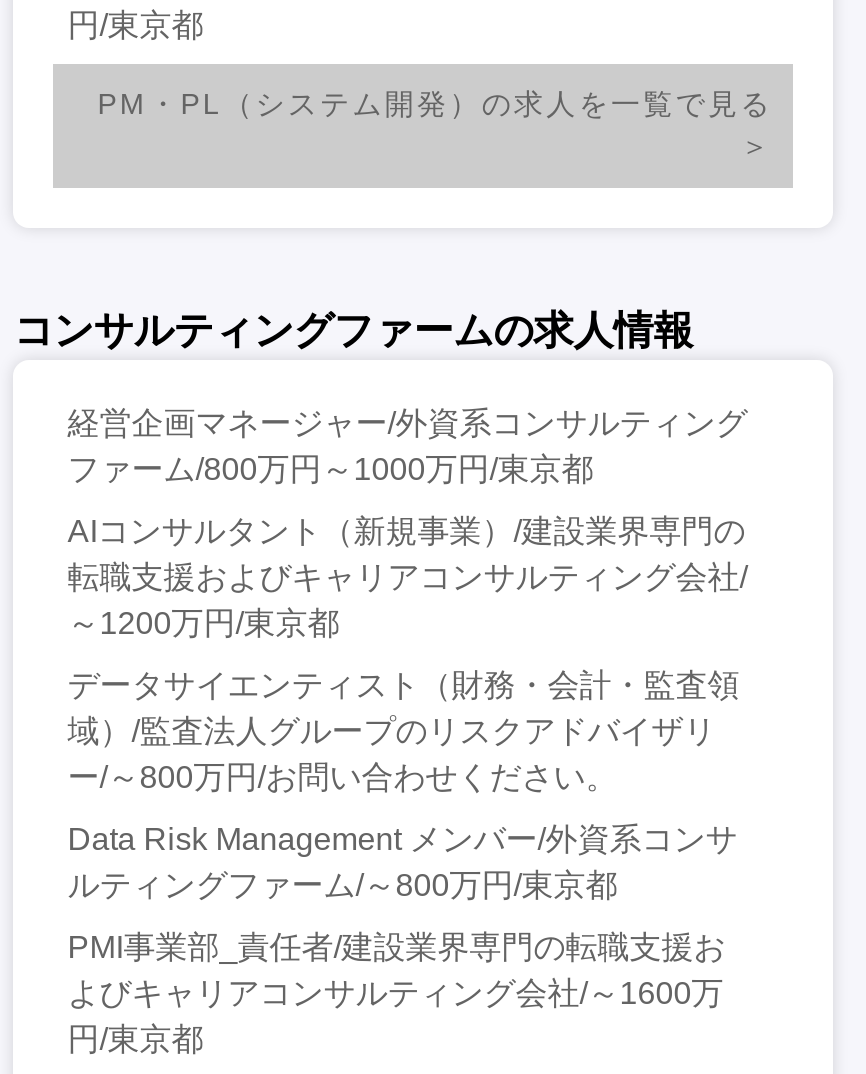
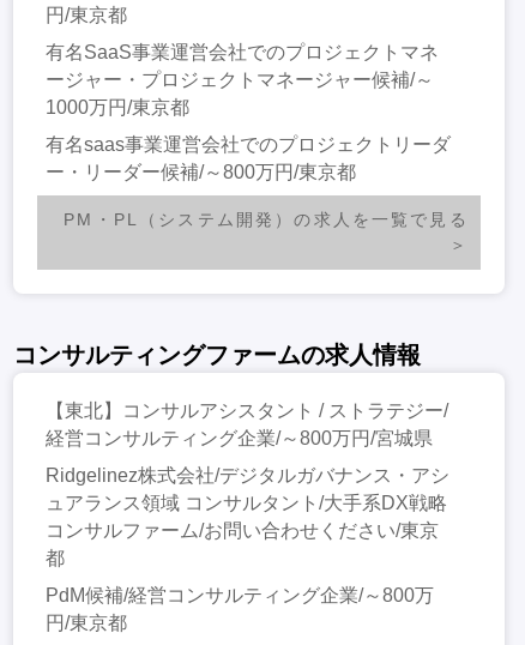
+ 有名SaaS事業運営会社でのプロジェクトマネ
+ ージャー・プロジェクトマネージャー候補/～
+ 1000万円/東京都
+ 有名saas事業運営会社でのプロジェクトリーダ
+ ー・リーダー候補/～800万円/東京都

moved down: PM・PL（システム開発）の求人を一覧で見る | コンサルティングファームの求人情報

- 経営企画マネージャー/外資系コンサルティング
- ファーム/800万円～1000万円/東京都
- AIコンサルタント（新規事業）/建設業界専門の
- 転職支援およびキャリアコンサルティング会社/
- ～1200万円/東京都
- データサイエンティスト（財務・会計・監査領
- 域）/監査法人グループのリスクアドバイザリ
- ー/～800万円/お問い合わせください。
- Data Risk Management メンバー/外資系コンサ
- ルティングファーム/～800万円/東京都
- PMI事業部_責任者/建設業界専門の転職支援お
- よびキャリアコンサルティング会社/～1600万
+ 【東北】コンサルアシスタント / ストラテジー/
+ 経営コンサルティング企業/～800万円/宮城県
+ Ridgelinez株式会社/デジタルガバナンス・アシ
+ ュアランス領域 コンサルタント/大手系DX戦略
+ コンサルファーム/お問い合わせください/東京
+ 都
+ PdM候補/経営コンサルティング企業/～800万
